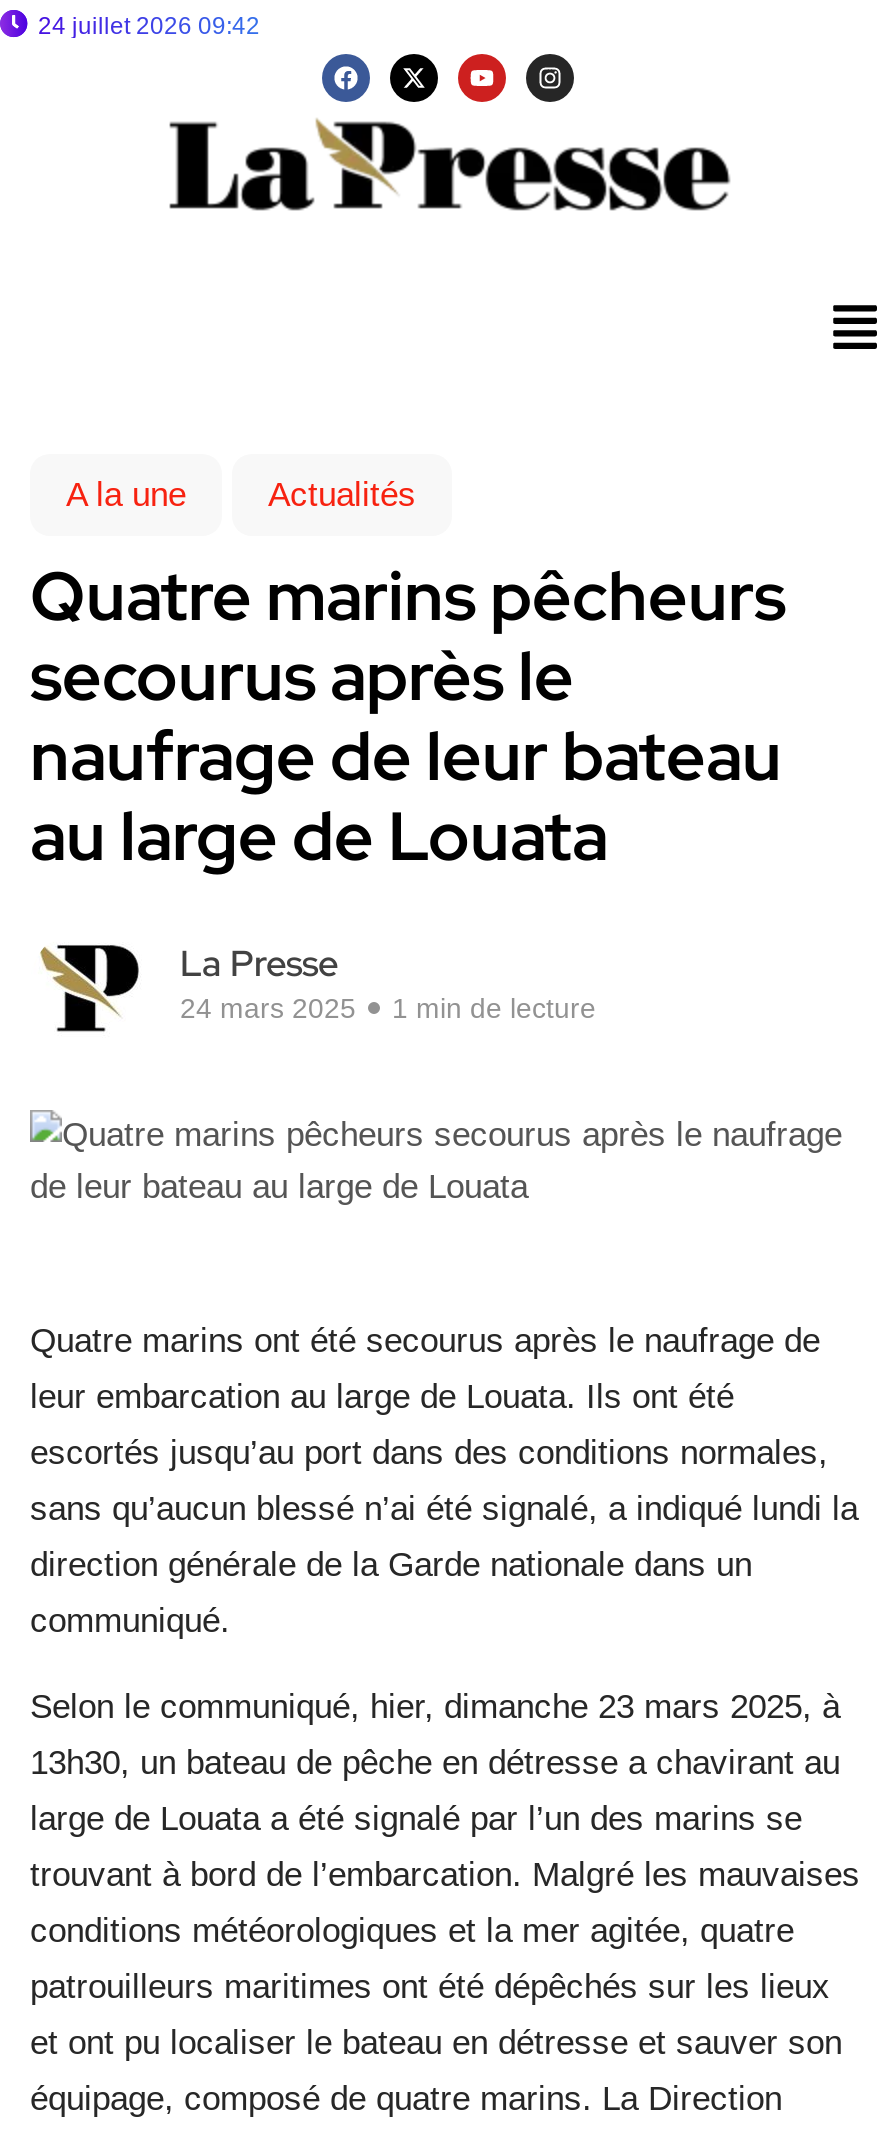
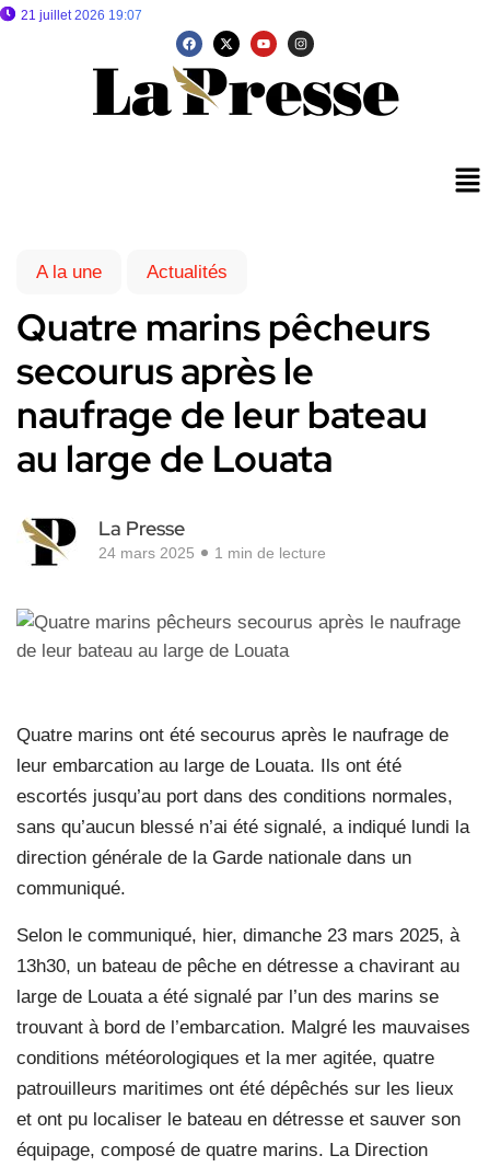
- 24 juillet 2026 09:42
+ 21 juillet 2026 19:07
